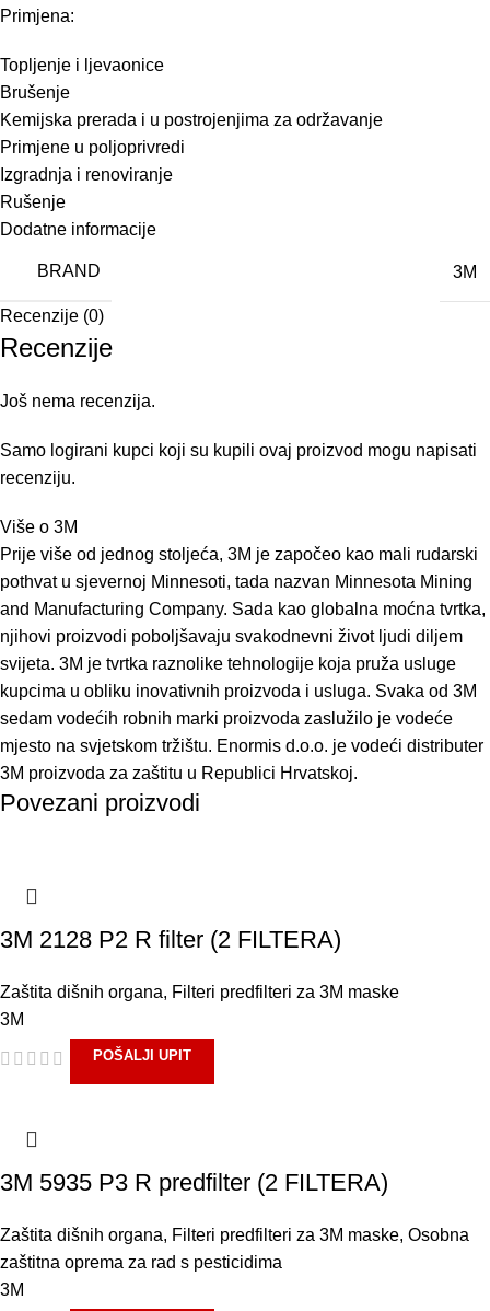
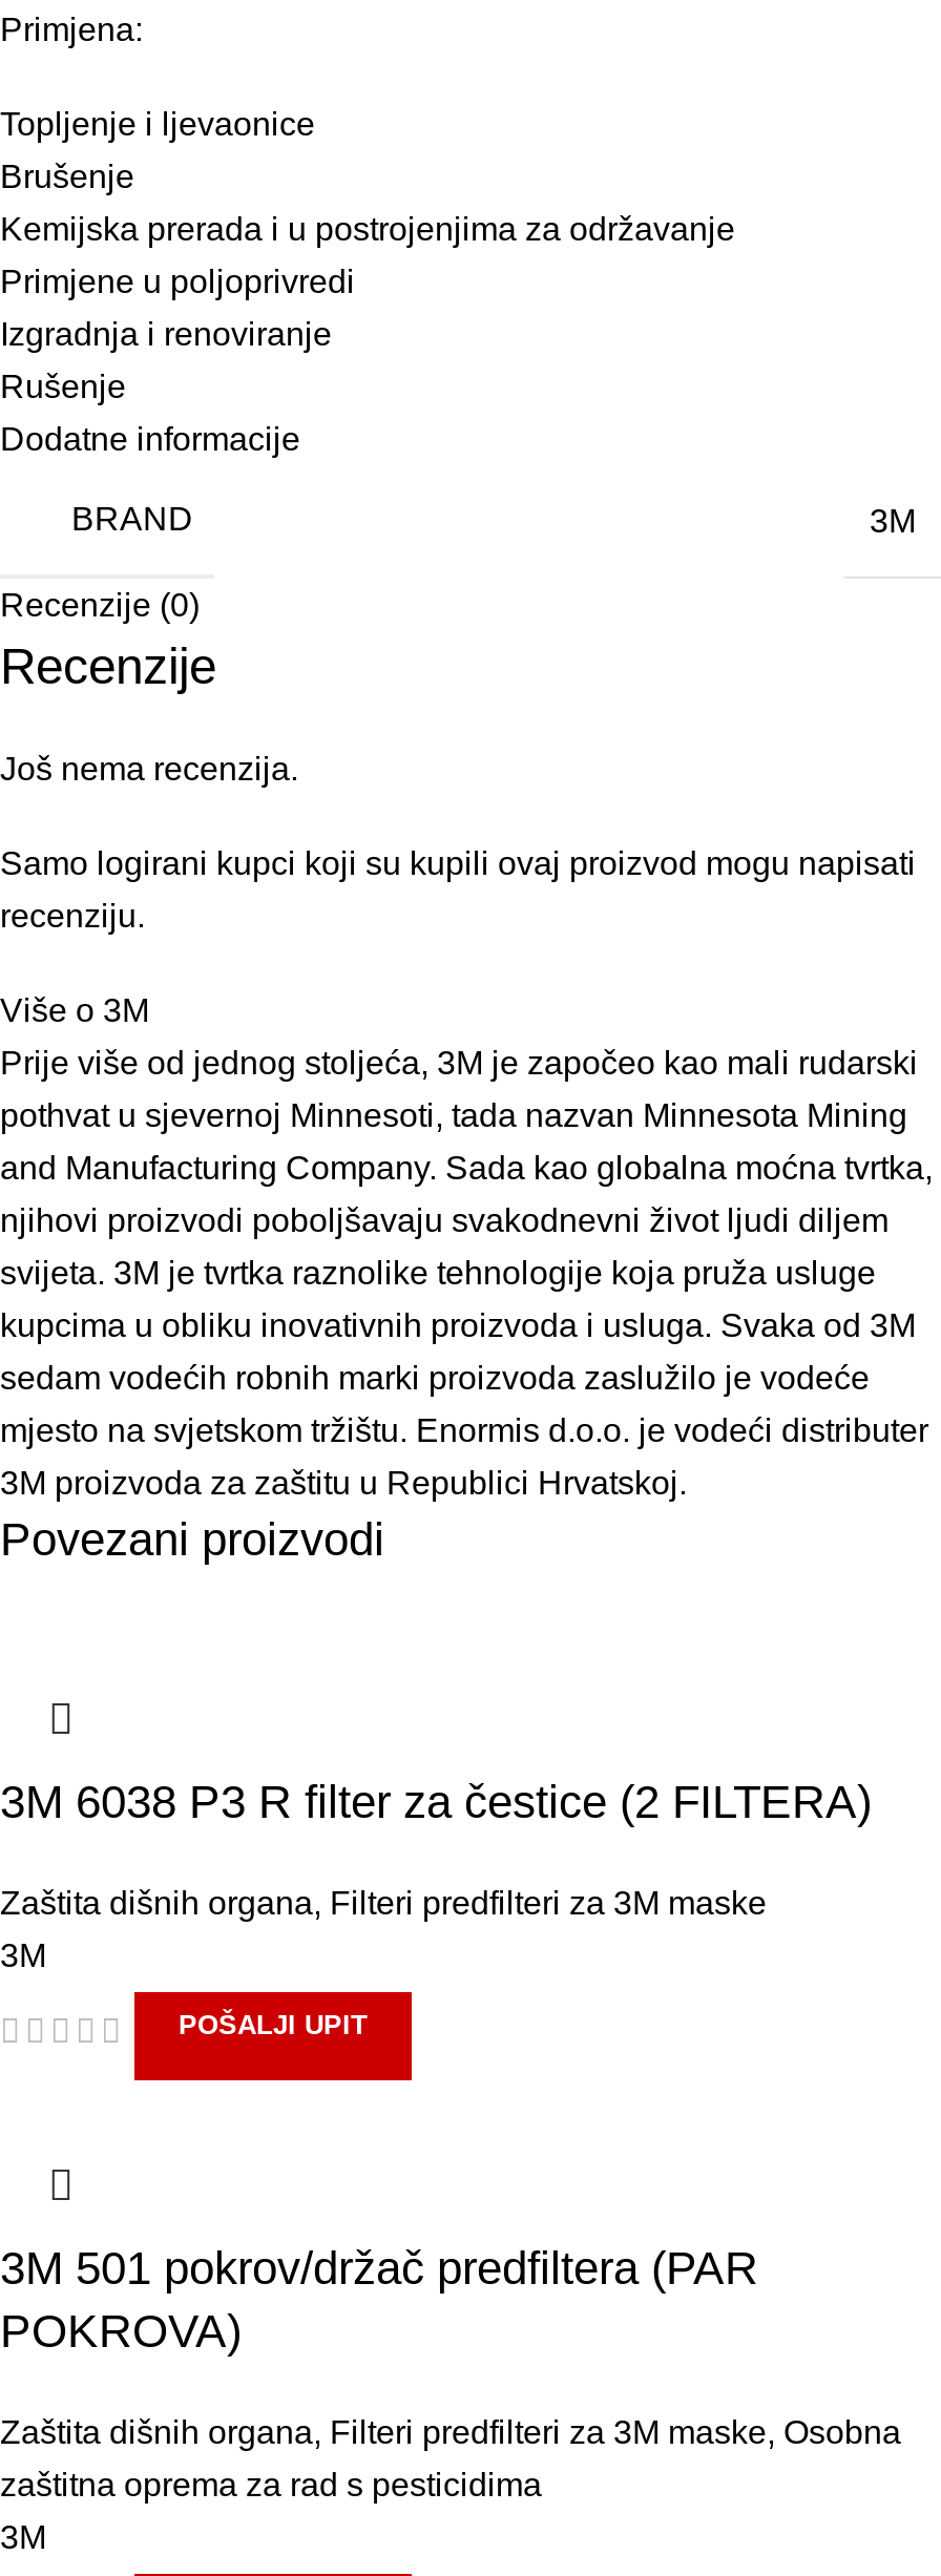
- 3M 2128 P2 R filter (2 FILTERA)
+ 3M 6038 P3 R filter za čestice (2 FILTERA)

- 3M 5935 P3 R predfilter (2 FILTERA)
+ 3M 501 pokrov/držač predfiltera (PAR
+ POKROVA)
